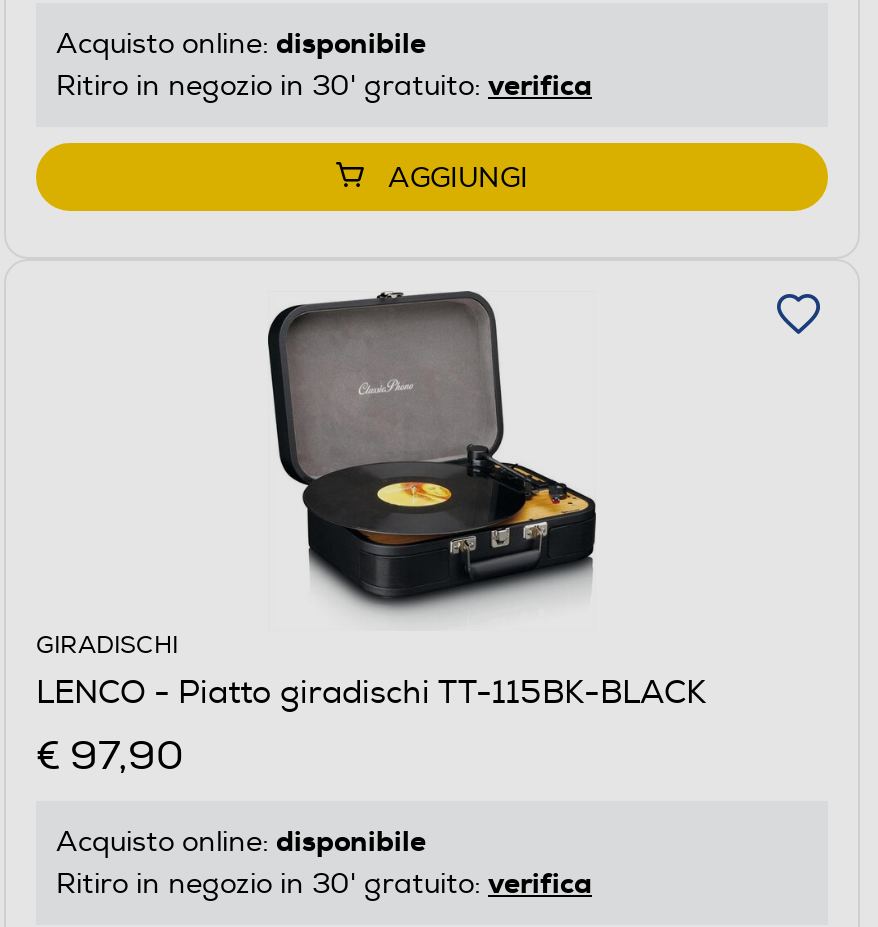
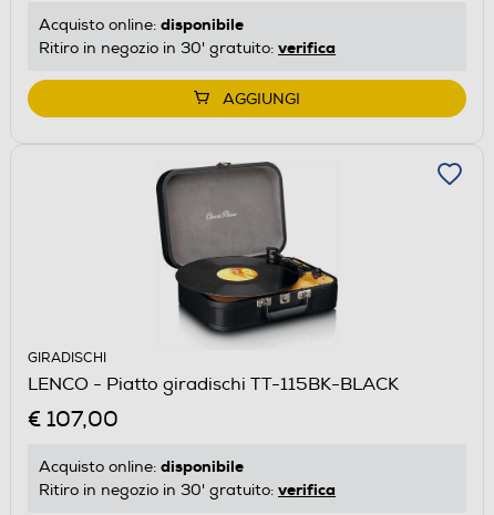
- € 97,90
+ € 107,00
